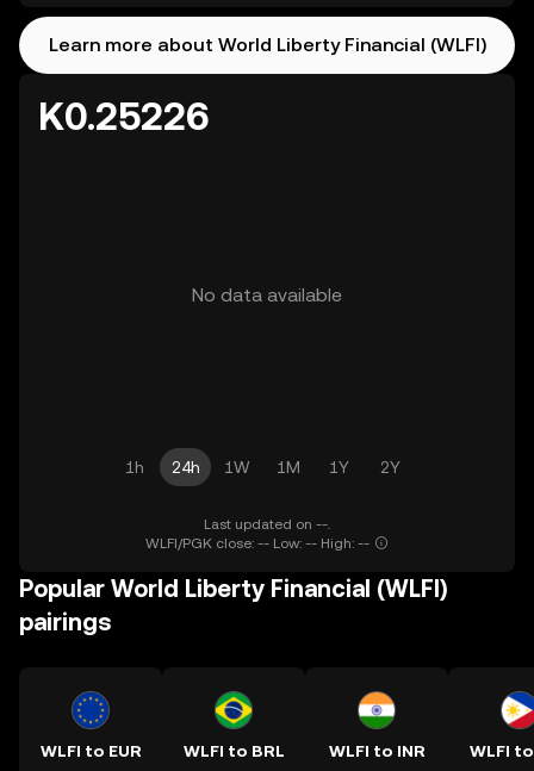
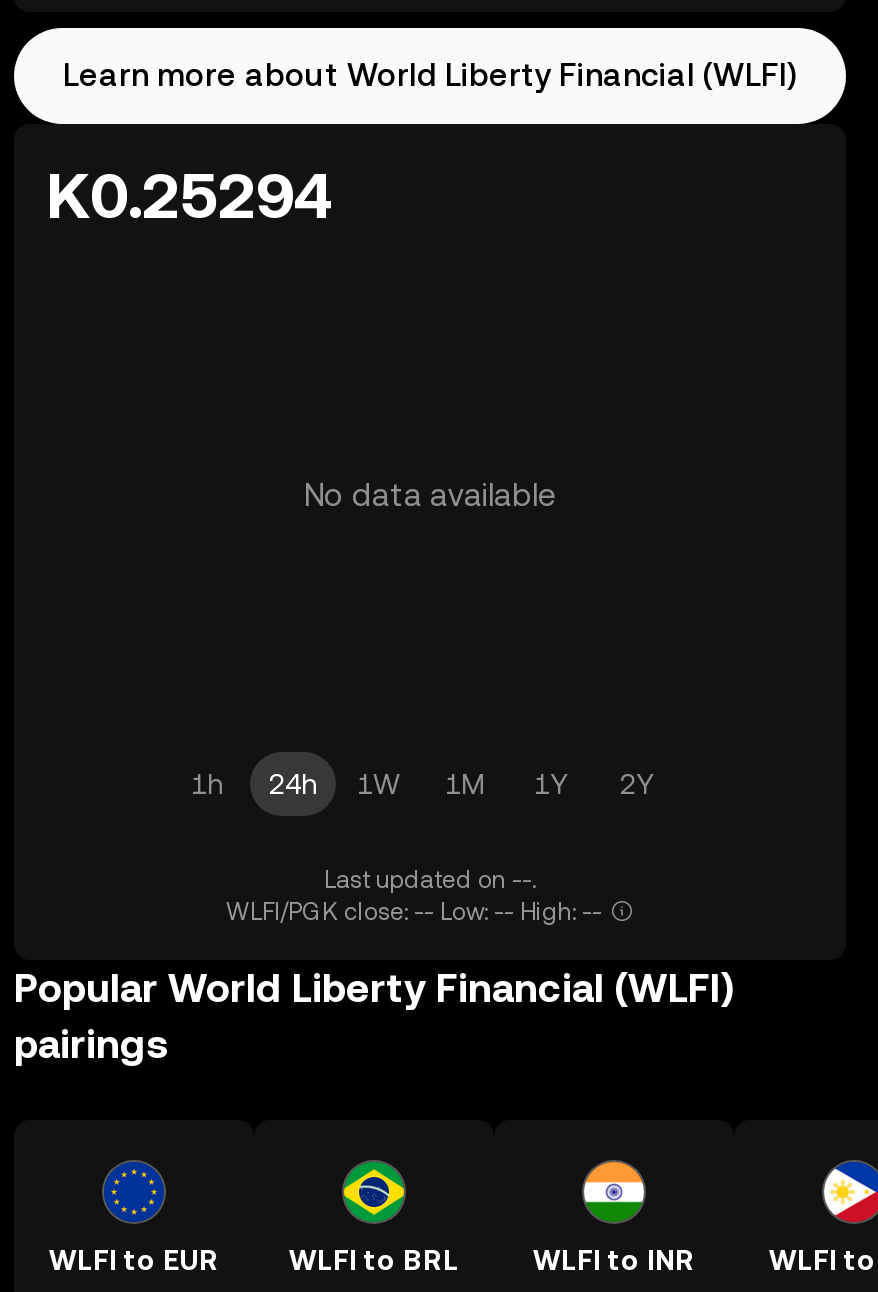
- K0.25226
+ K0.25294
